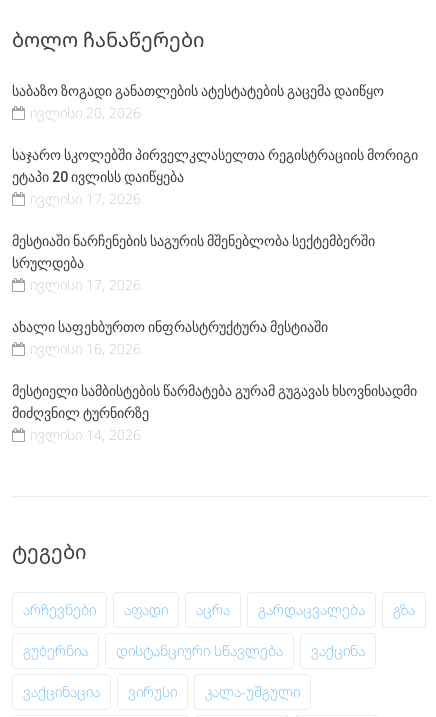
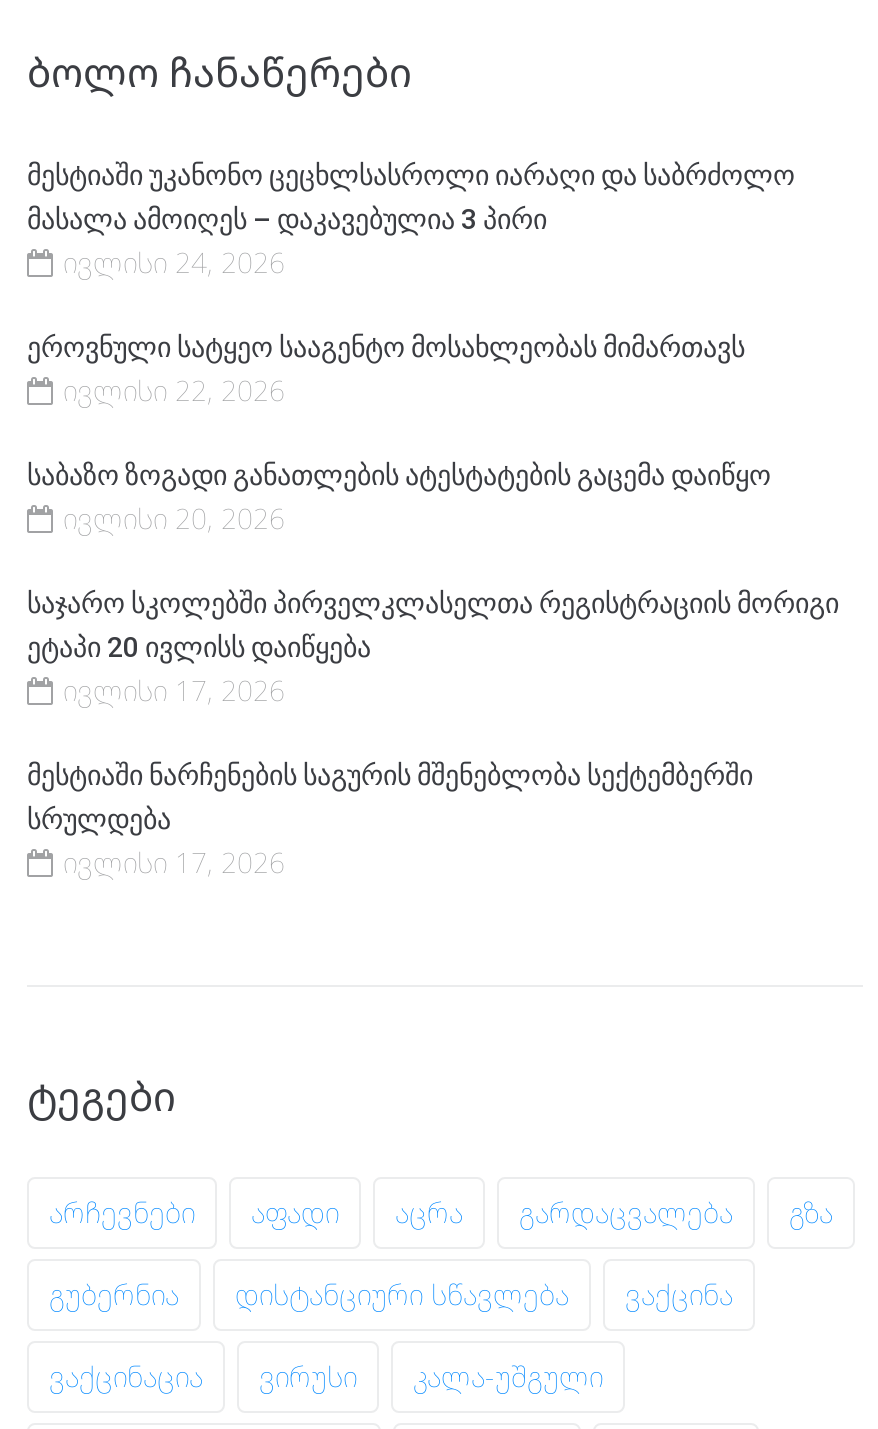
+ მესტიაში უკანონო ცეცხლსასროლი იარაღი და საბრძოლო
+ მასალა ამოიღეს – დაკავებულია 3 პირი
+ ივლისი 24, 2026
+ ეროვნული სატყეო სააგენტო მოსახლეობას მიმართავს
+ ივლისი 22, 2026

moved down: საბაზო ზოგადი განათლების ატესტატების გაცემა დაიწყო | ივლისი 20, 2026 | საჯარო სკოლებში პირველკლასელთა რეგისტრაციის მორიგი | ეტაპი 20 ივლისს დაიწყება | ივლისი 17, 2026 | მესტიაში ნარჩენების საგურის მშენებლობა სექტემბერში | სრულდება | ივლისი 17, 2026

- ახალი საფეხბურთო ინფრასტრუქტურა მესტიაში
- ივლისი 16, 2026
- მესტიელი სამბისტების წარმატება გურამ გუგავას ხსოვნისადმი
- მიძღვნილ ტურნირზე
- ივლისი 14, 2026
